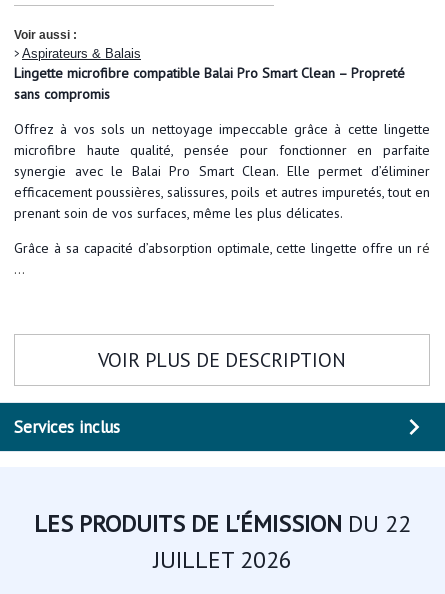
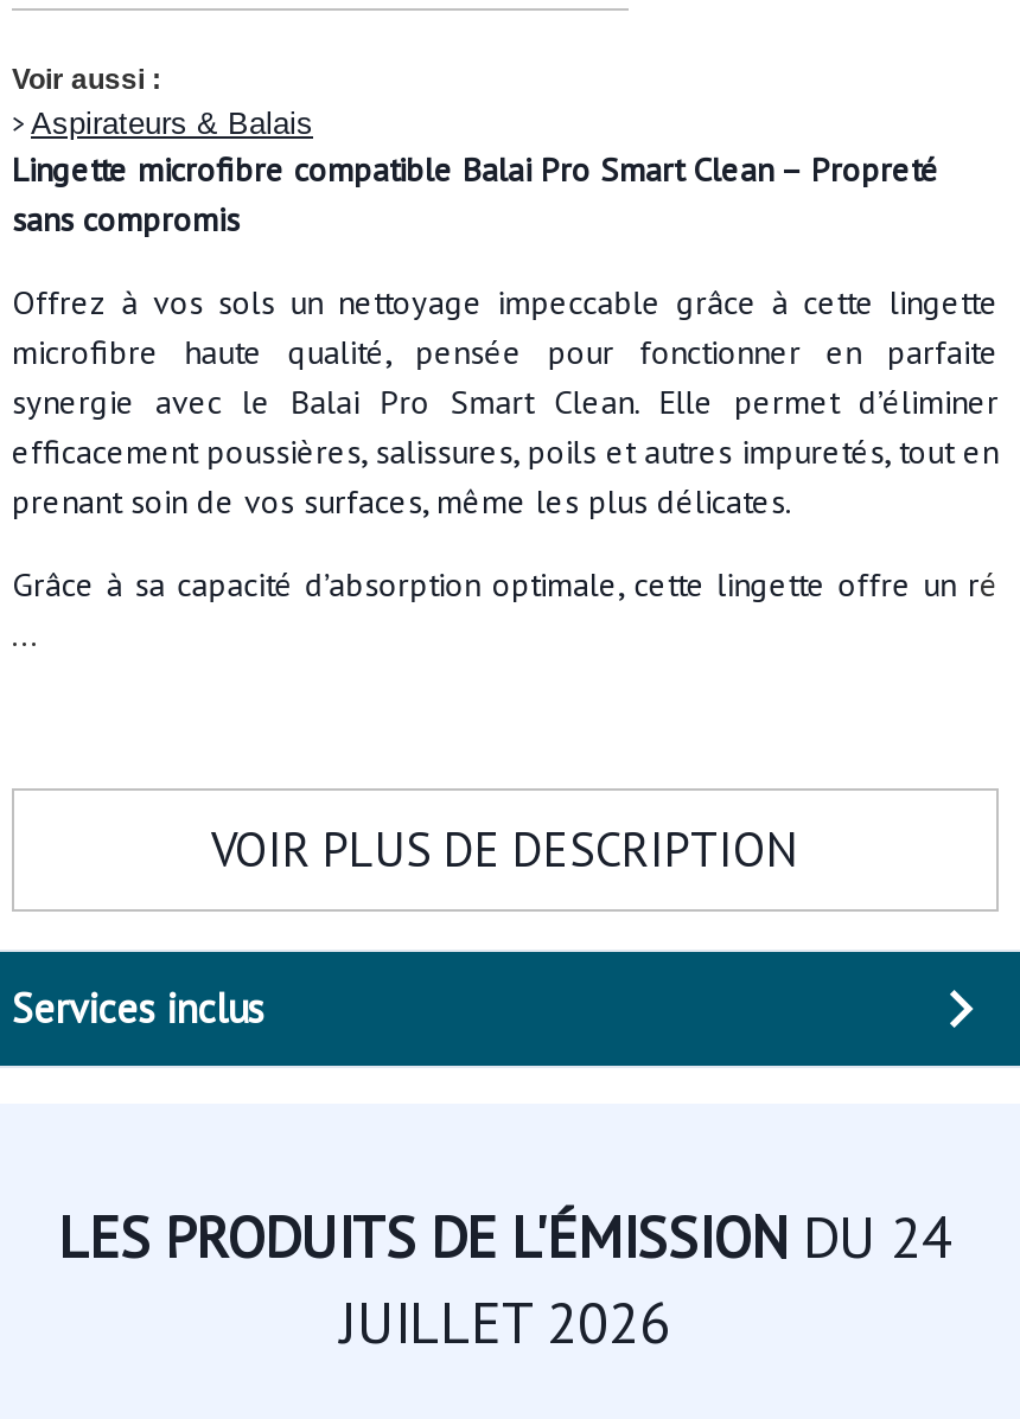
- LES PRODUITS DE L'ÉMISSION DU 22
+ LES PRODUITS DE L'ÉMISSION DU 24
